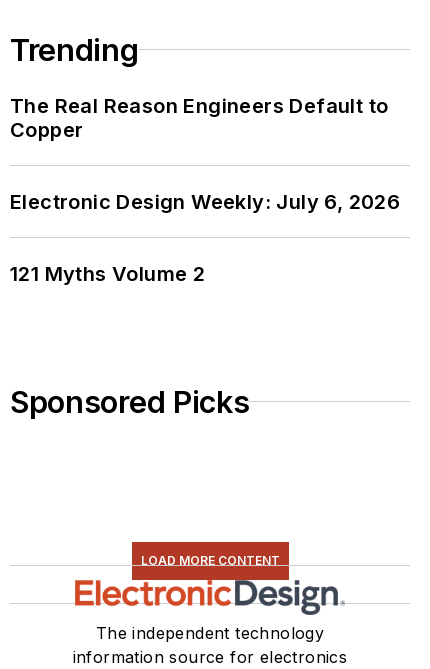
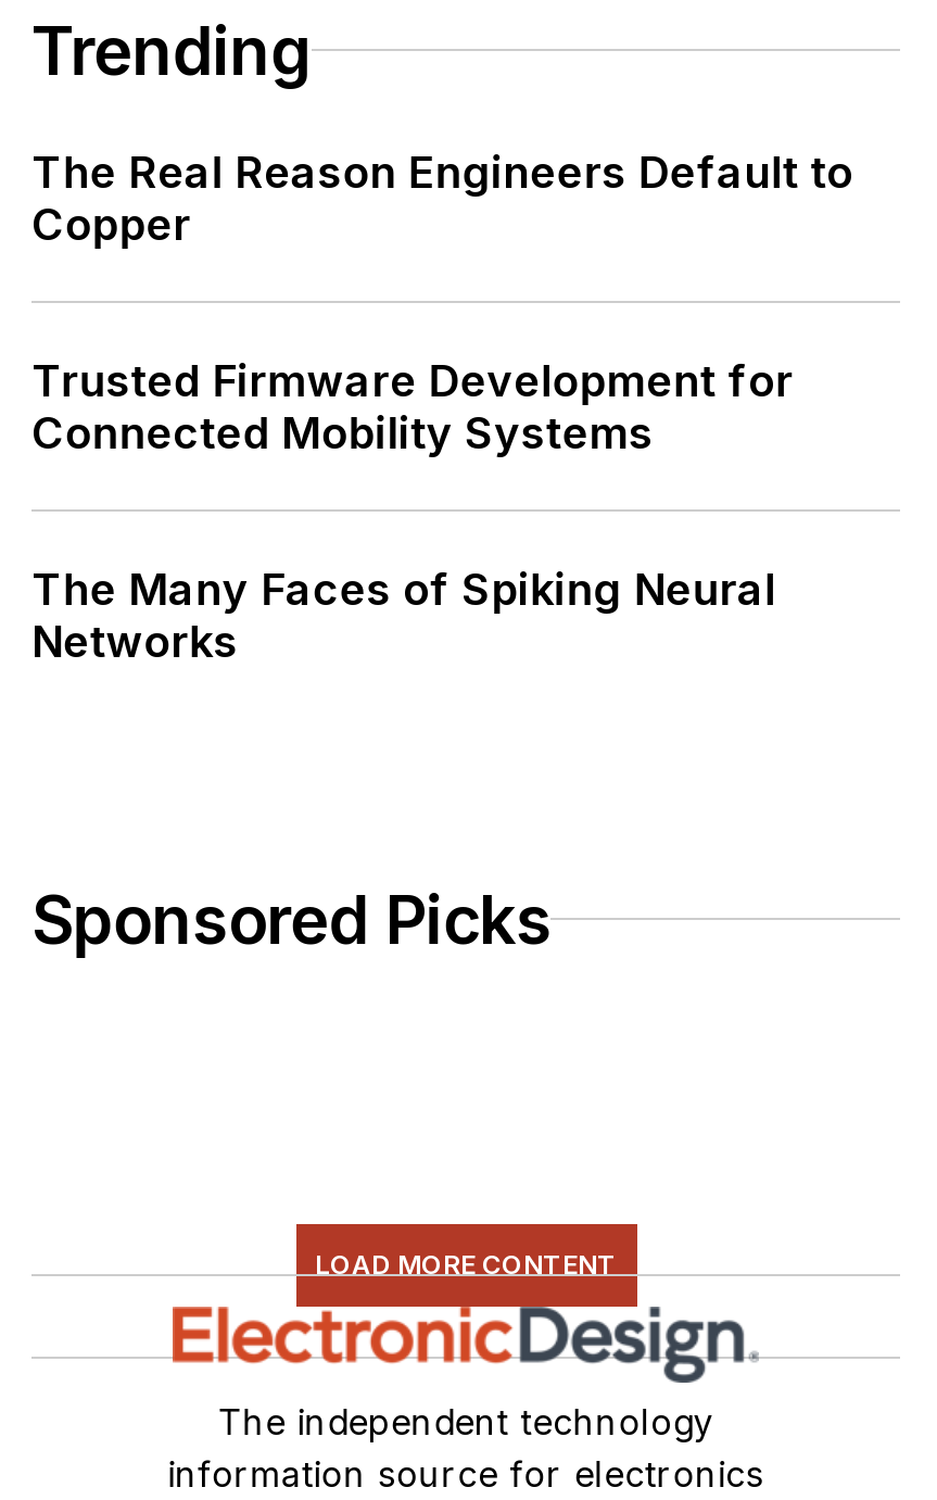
- Electronic Design Weekly: July 6, 2026
+ Trusted Firmware Development for
+ Connected Mobility Systems

- 121 Myths Volume 2
+ The Many Faces of Spiking Neural
+ Networks
